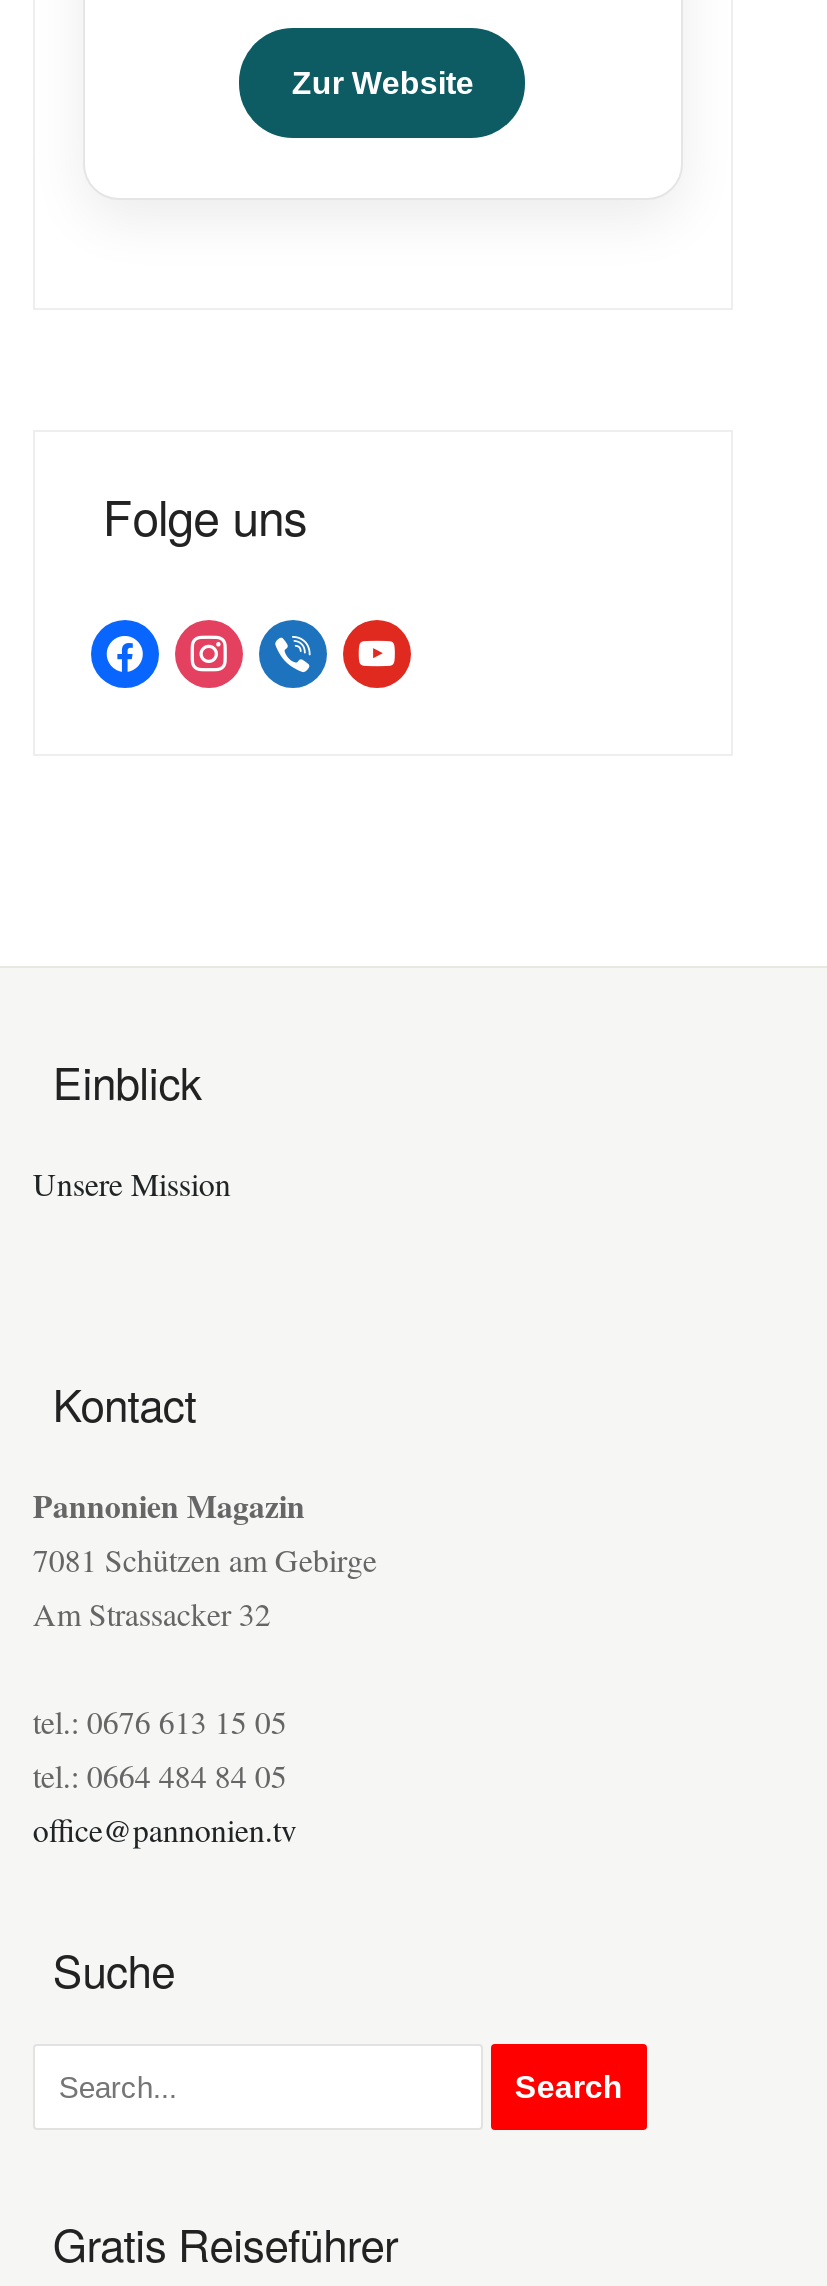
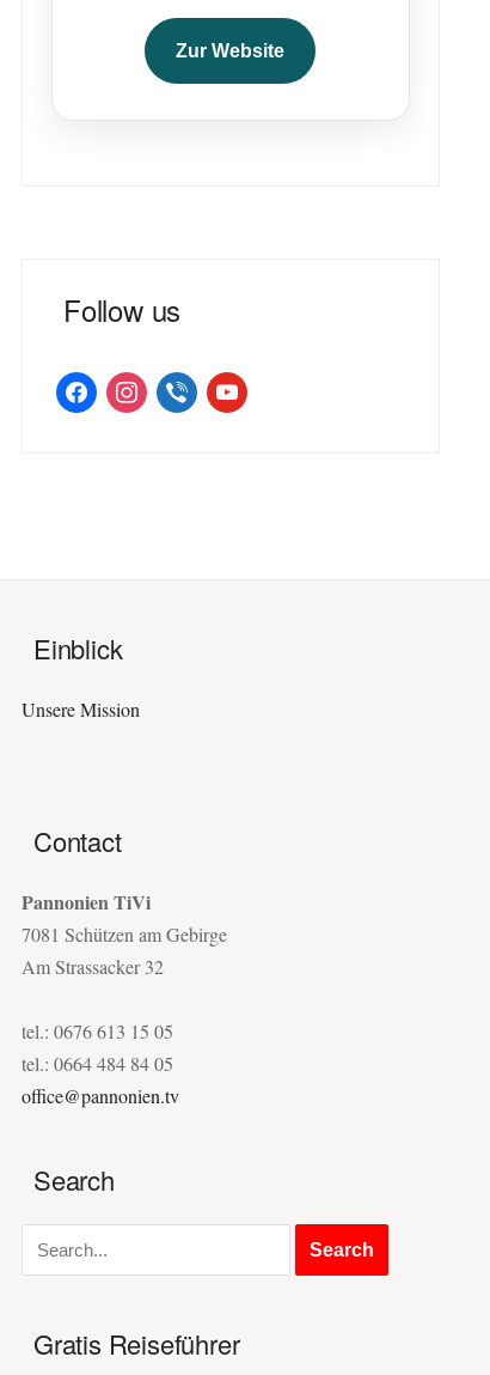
- Folge uns
+ Follow us

- Kontact
+ Contact

- Pannonien Magazin
+ Pannonien TiVi

- Suche
+ Search
